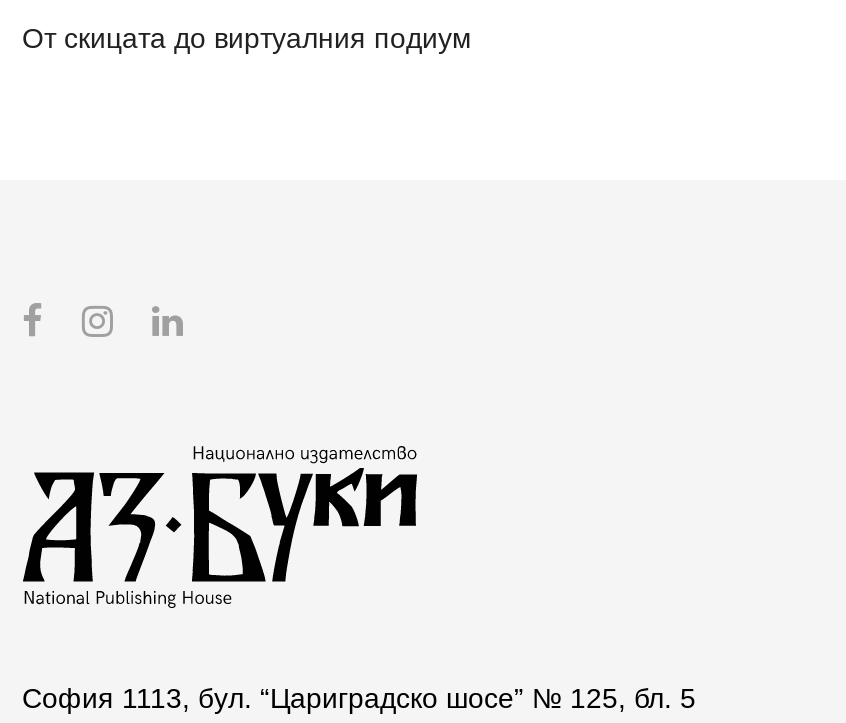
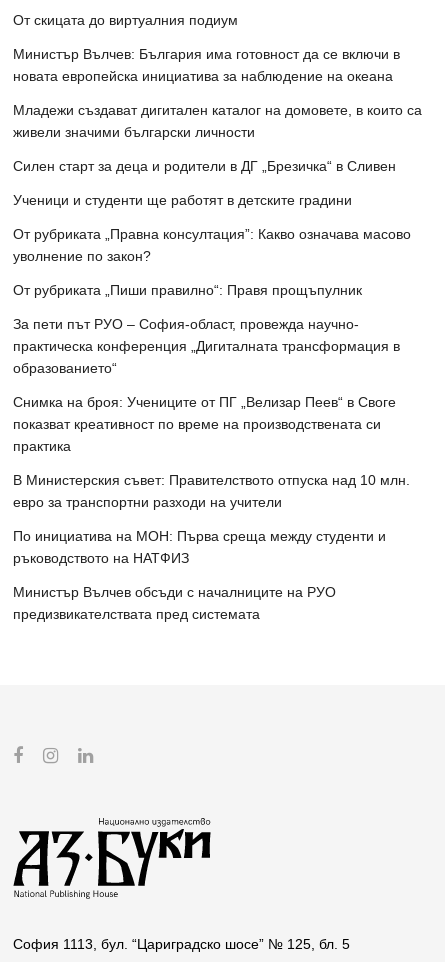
+ Министър Вълчев: България има готовност да се включи в
+ новата европейска инициатива за наблюдение на океана
+ Младежи създават дигитален каталог на домовете, в които са
+ живели значими български личности
+ Силен старт за деца и родители в ДГ „Брезичка“ в Сливен
+ Ученици и студенти ще работят в детските градини
+ От рубриката „Правна консултация”: Какво означава масово
+ уволнение по закон?
+ От рубриката „Пиши правилно“: Правя прощъпулник
+ За пети път РУО – София-област, провежда научно-
+ практическа конференция „Дигиталната трансформация в
+ образованието“
+ Снимка на броя: Учениците от ПГ „Велизар Пеев“ в Своге
+ показват креативност по време на производствената си
+ практика
+ В Министерския съвет: Правителството отпуска над 10 млн.
+ евро за транспортни разходи на учители
+ По инициатива на МОН: Първа среща между студенти и
+ ръководството на НАТФИЗ
+ Министър Вълчев обсъди с началниците на РУО
+ предизвикателствата пред системата
